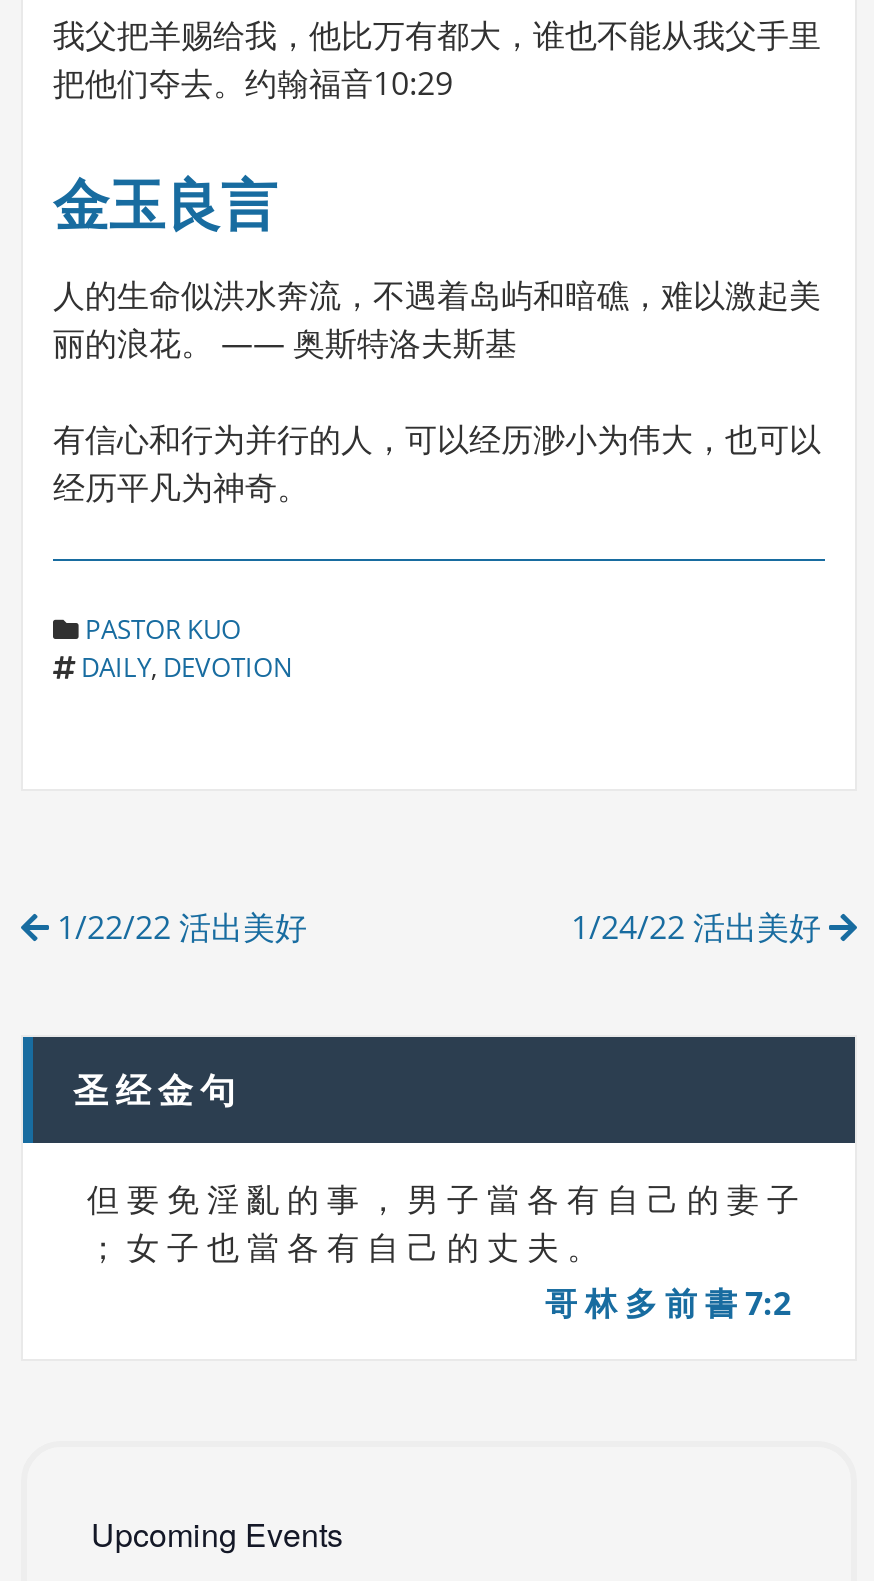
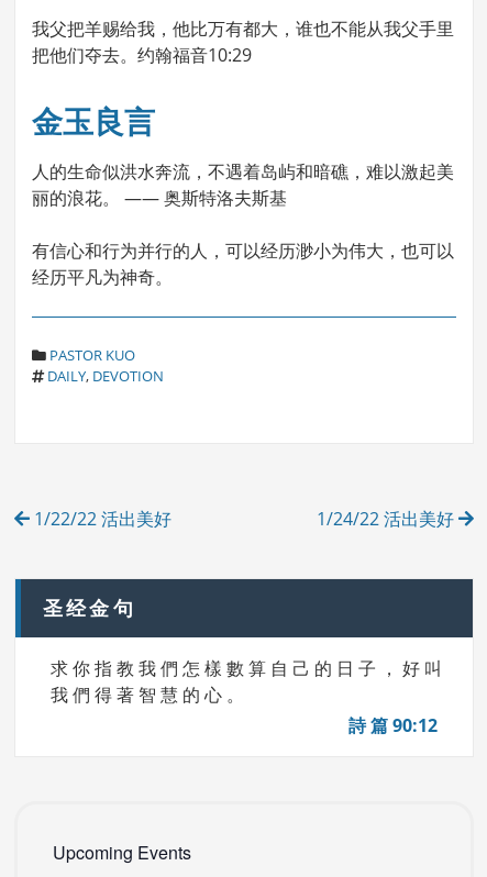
- 但 要 免 淫 亂 的 事 ， 男 子 當 各 有 自 己 的 妻 子
- ； 女 子 也 當 各 有 自 己 的 丈 夫 。
- 哥 林 多 前 書 7:2
+ 求 你 指 教 我 們 怎 樣 數 算 自 己 的 日 子 ， 好 叫
+ 我 們 得 著 智 慧 的 心 。
+ 詩 篇 90:12
